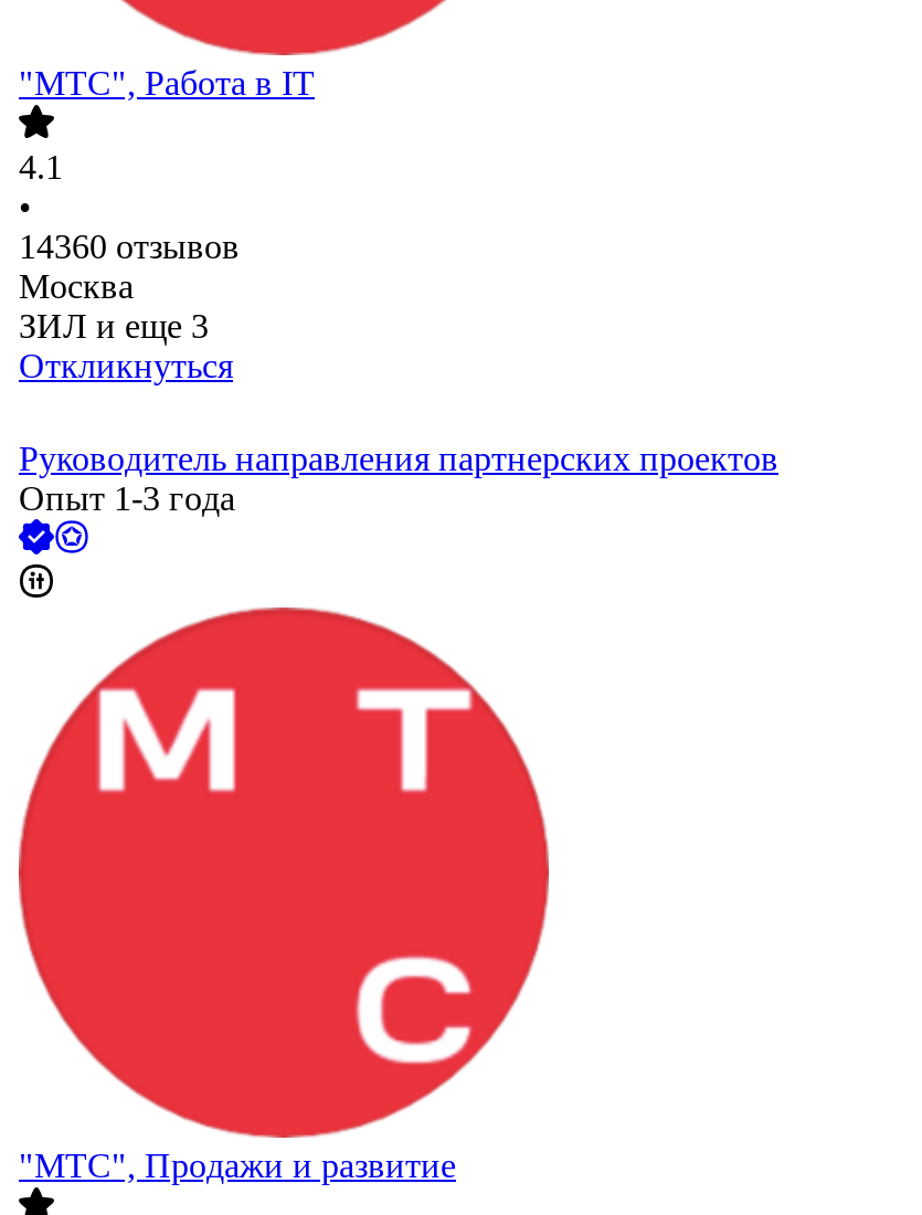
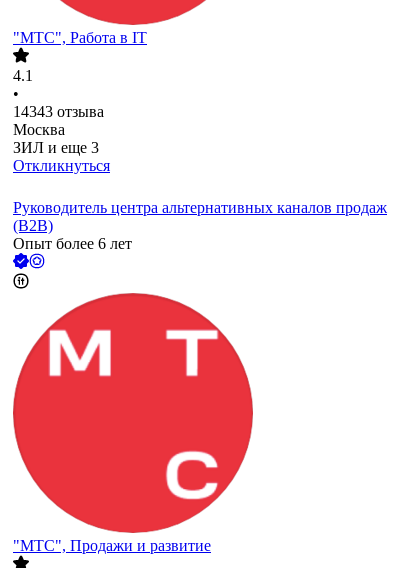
- 14360 отзывов
+ 14343 отзыва

- Руководитель направления партнерских проектов
- Опыт 1-3 года
+ Руководитель центра альтернативных каналов продаж
+ (B2B)
+ Опыт более 6 лет
